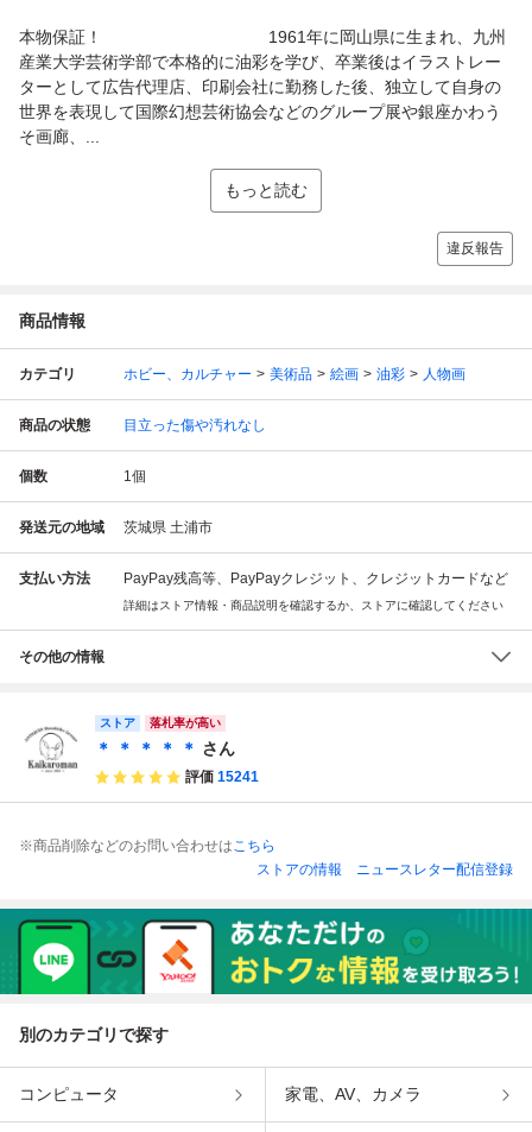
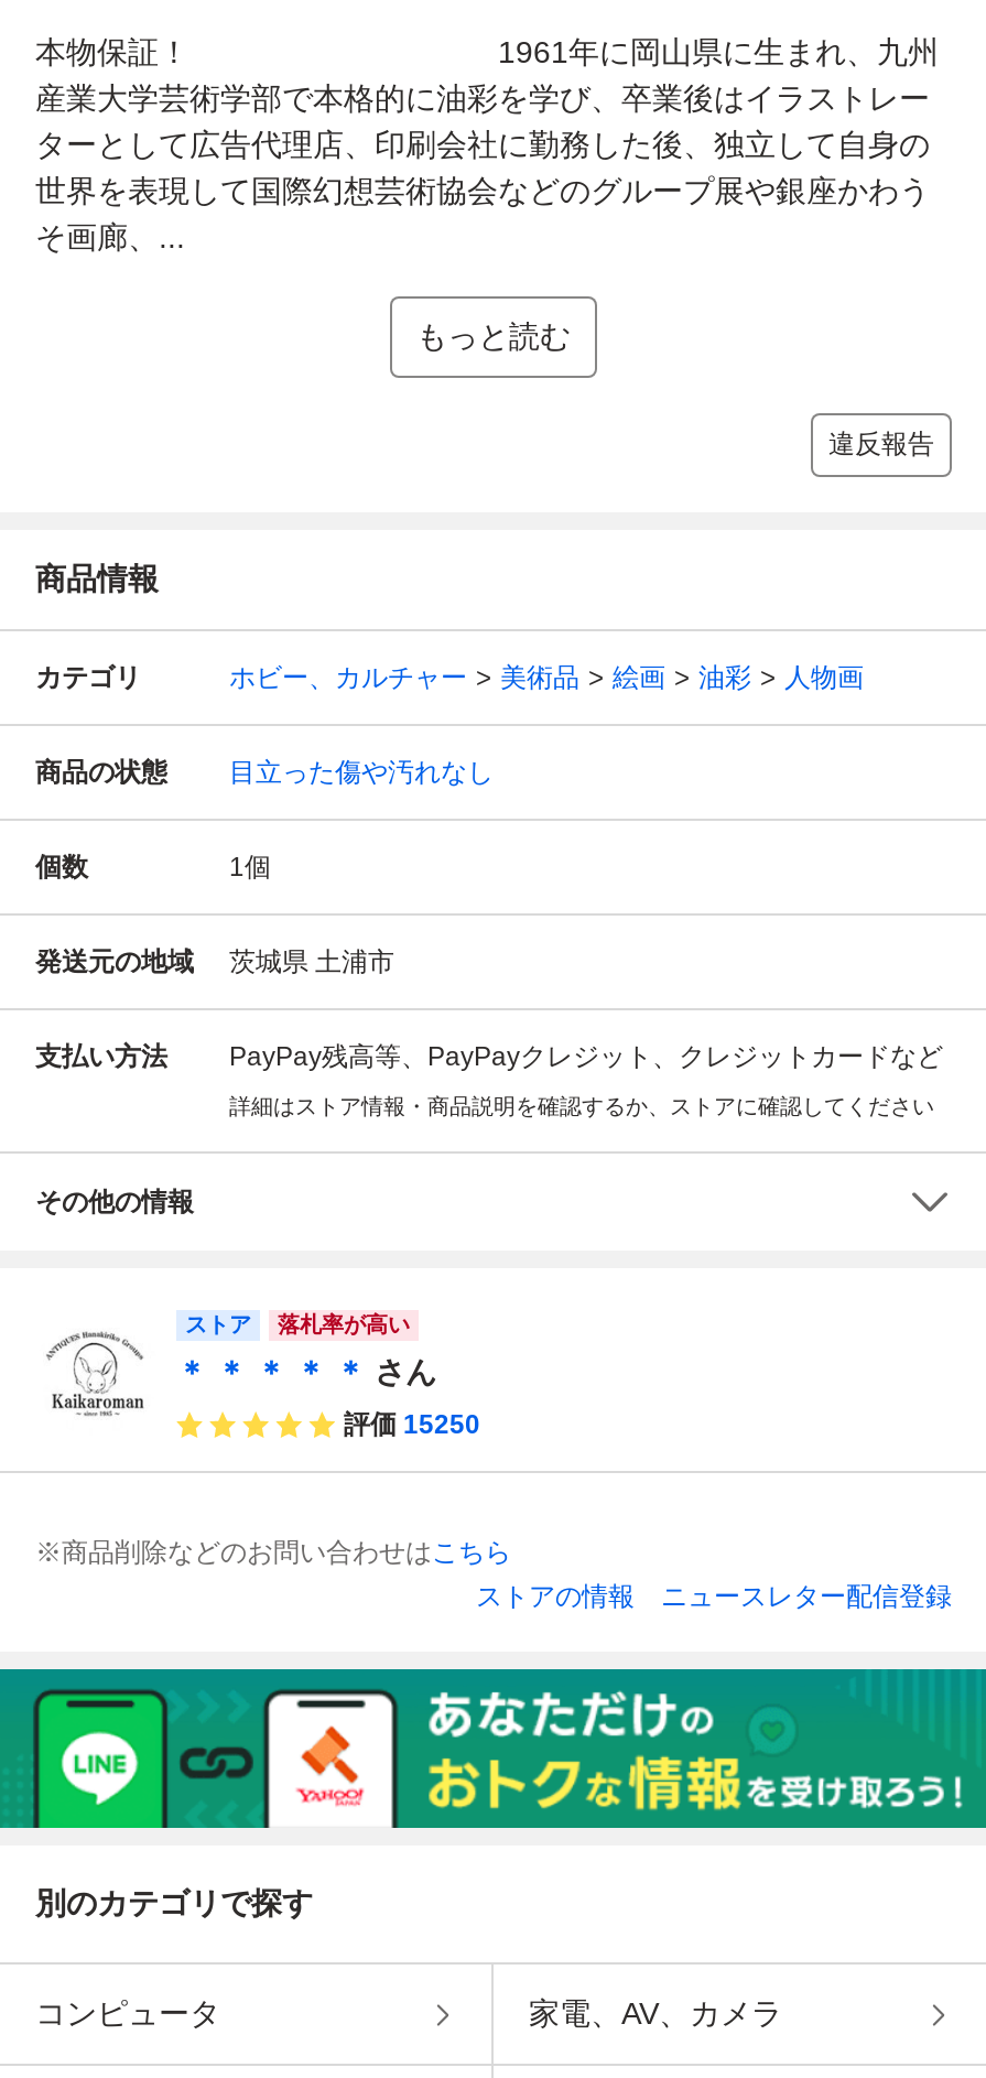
- 評価 15241
+ 評価 15250
